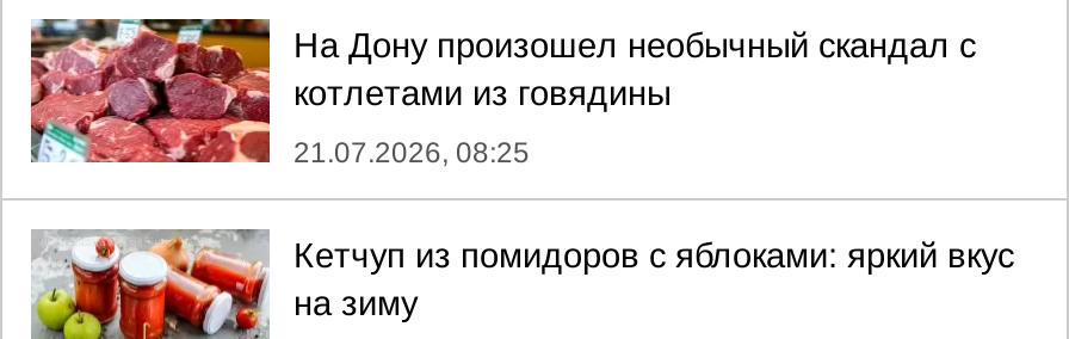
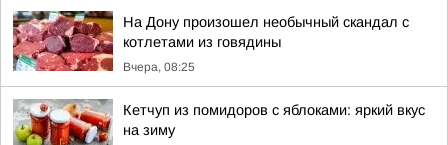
- 21.07.2026, 08:25
+ Вчера, 08:25
